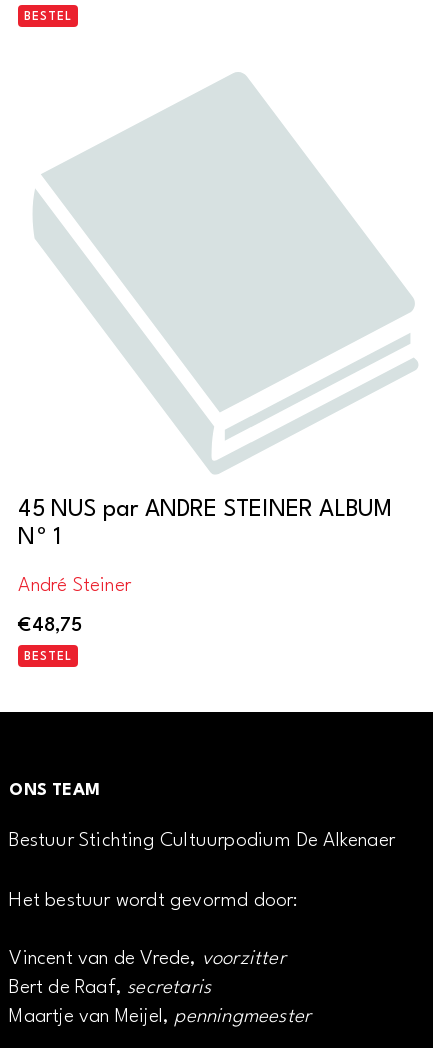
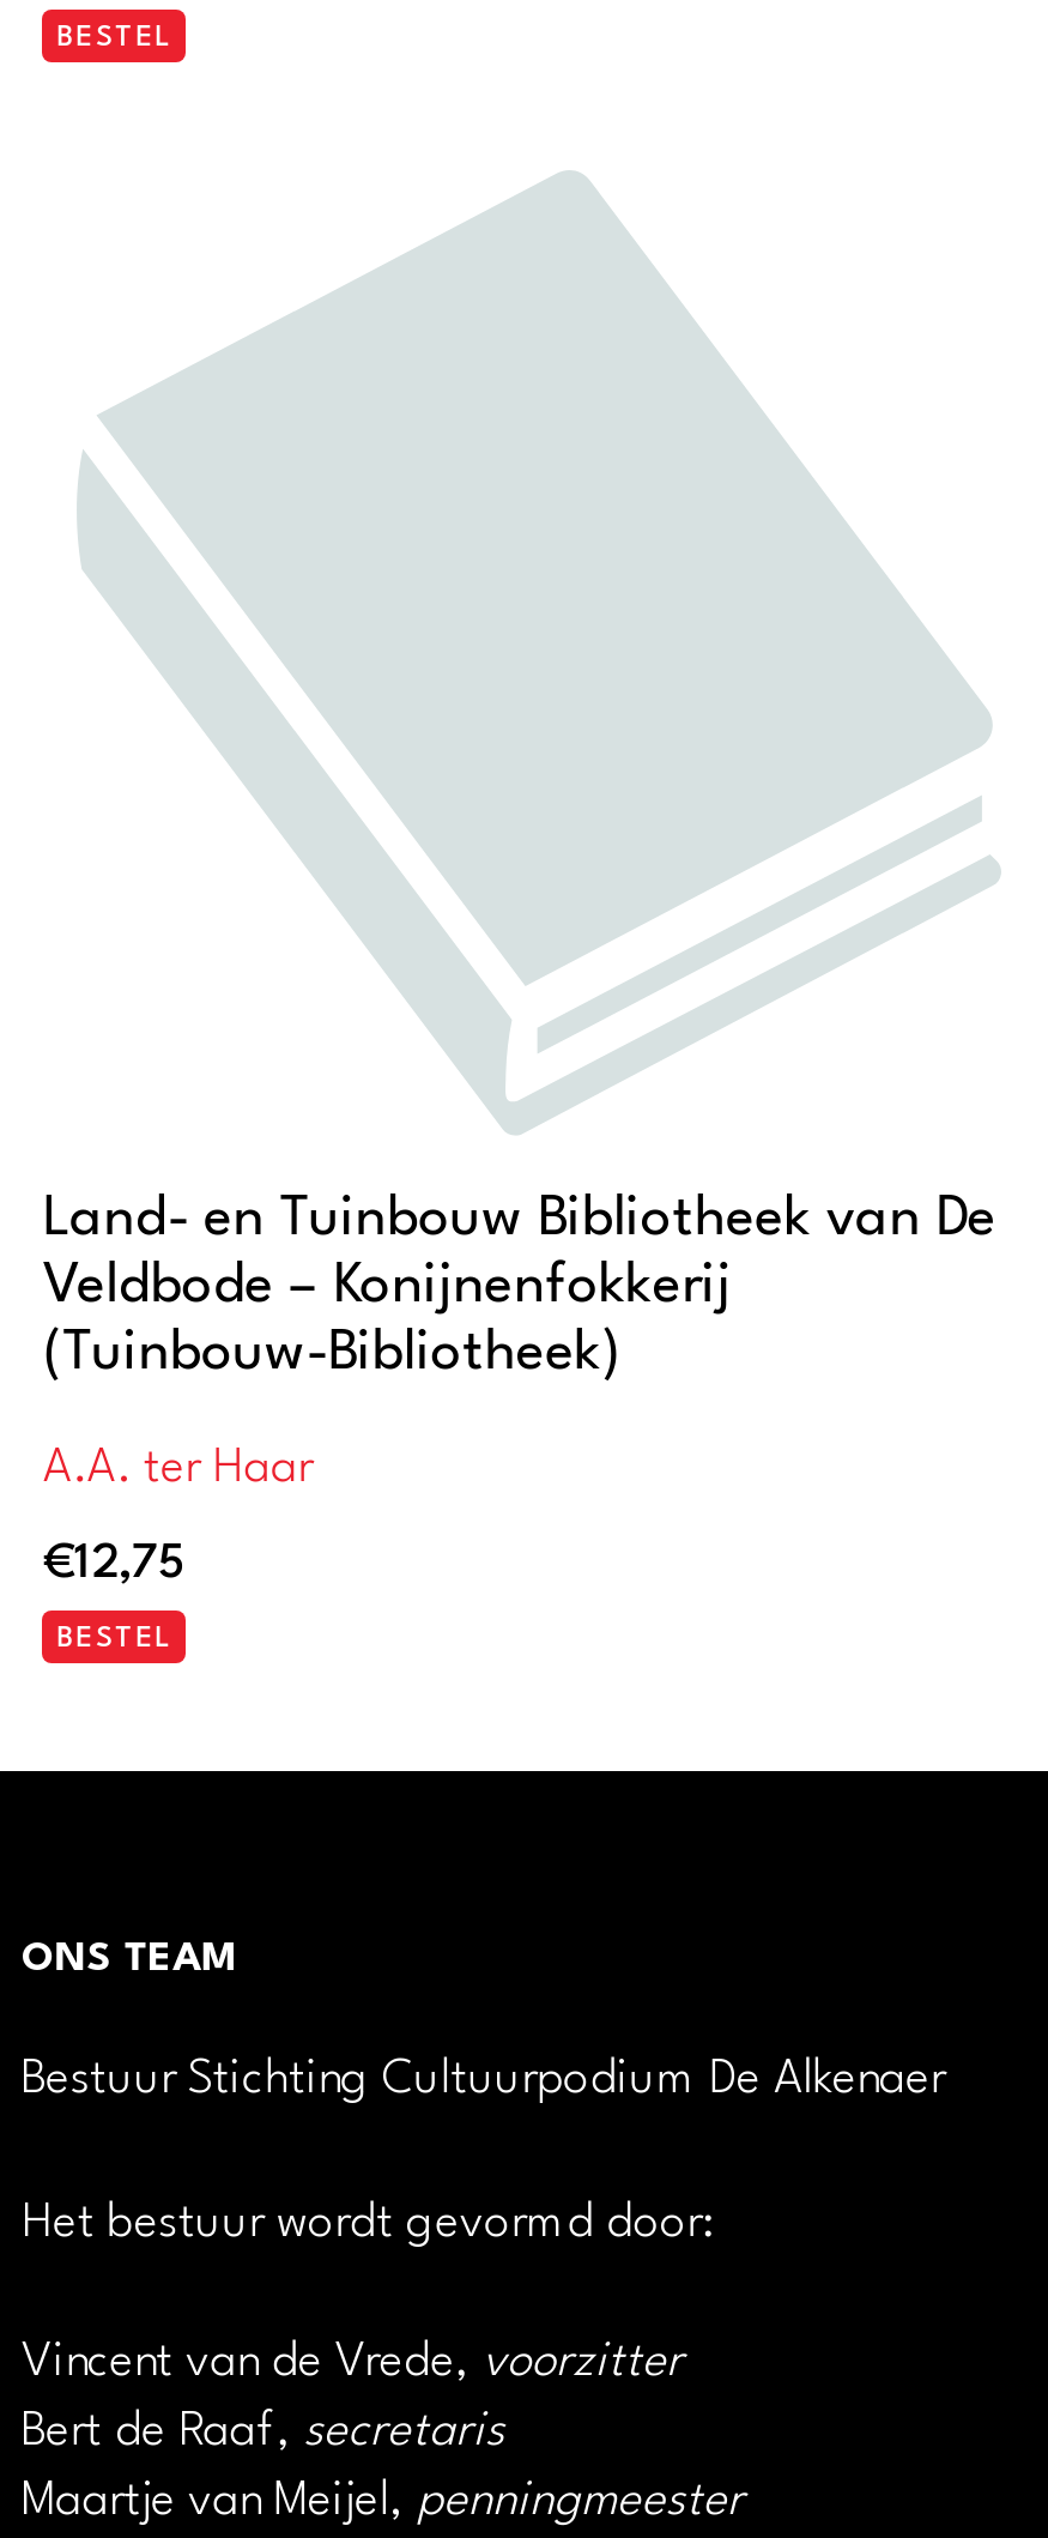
- 45 NUS par ANDRE STEINER ALBUM
- Nº 1
+ Land- en Tuinbouw Bibliotheek van De
+ Veldbode – Konijnenfokkerij
+ (Tuinbouw-Bibliotheek)

- André Steiner
+ A.A. ter Haar

- €48,75
+ €12,75
